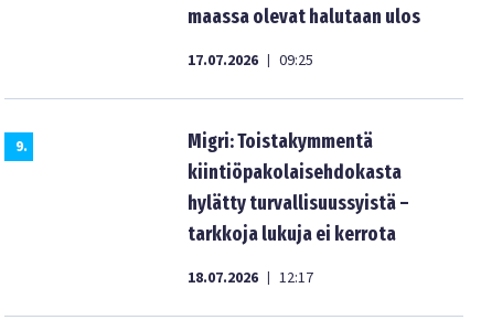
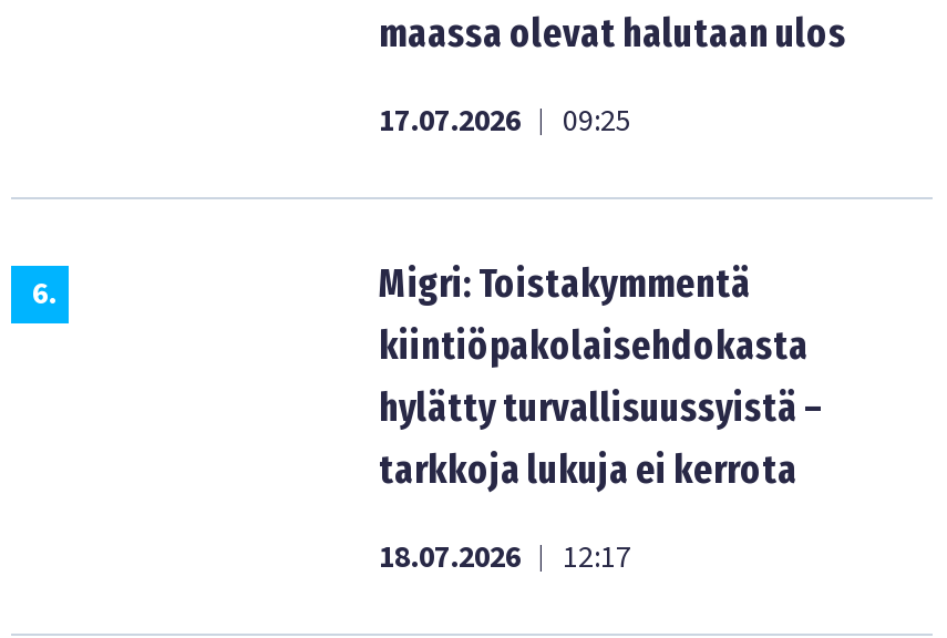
- 9.
+ 6.
